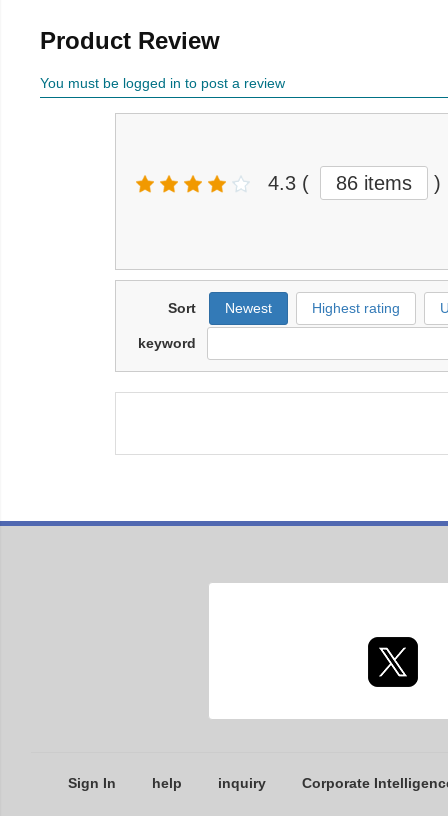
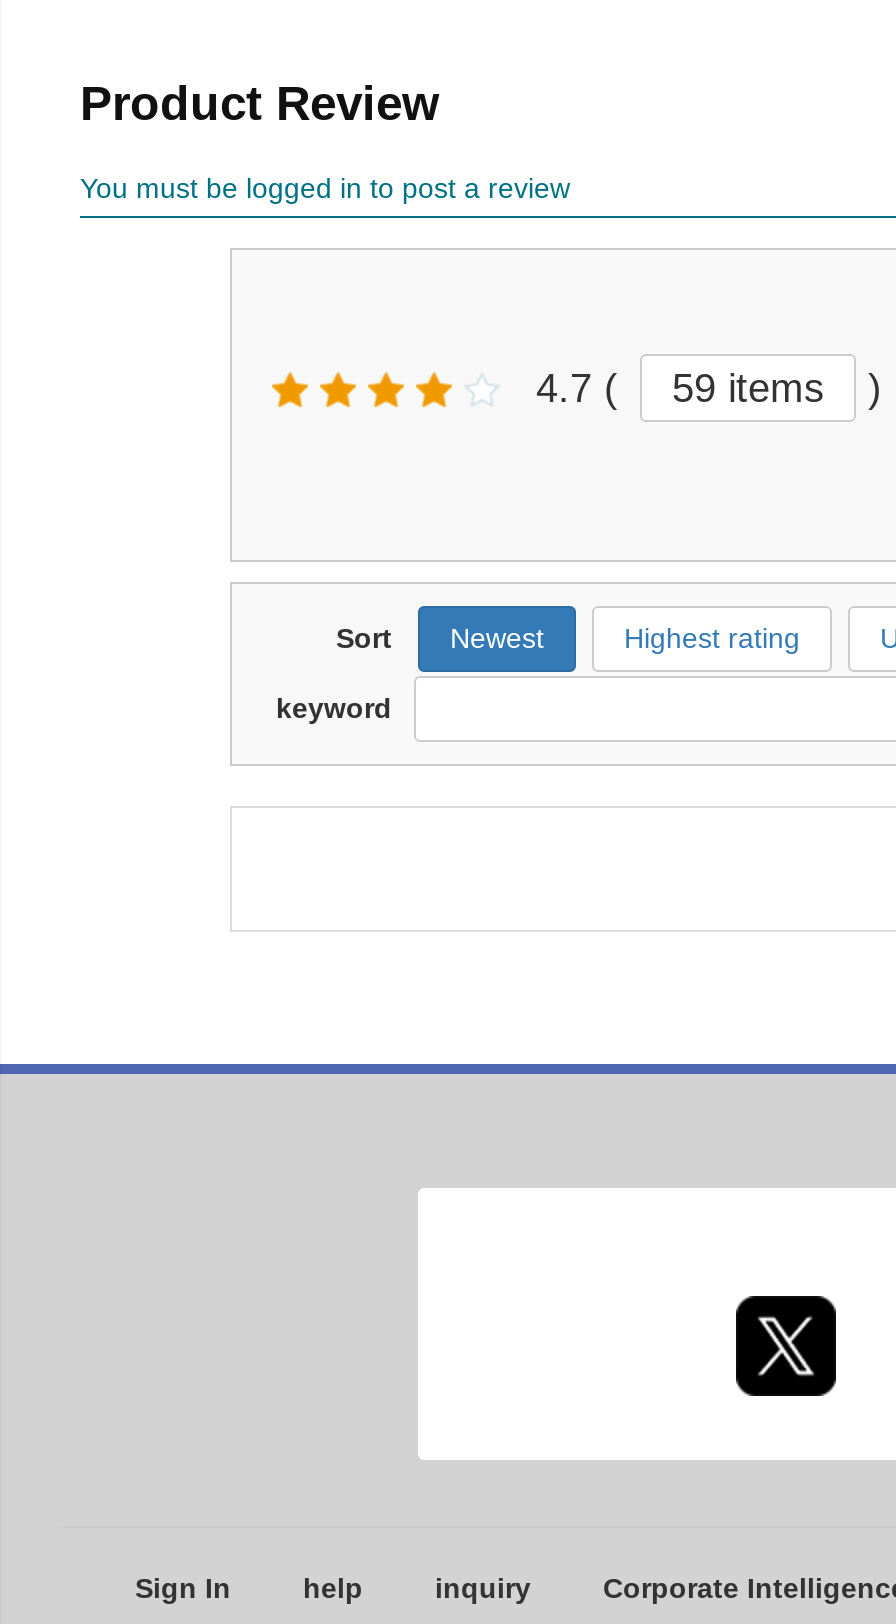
- 4.3 (
+ 4.7 (

- 86 items
+ 59 items
